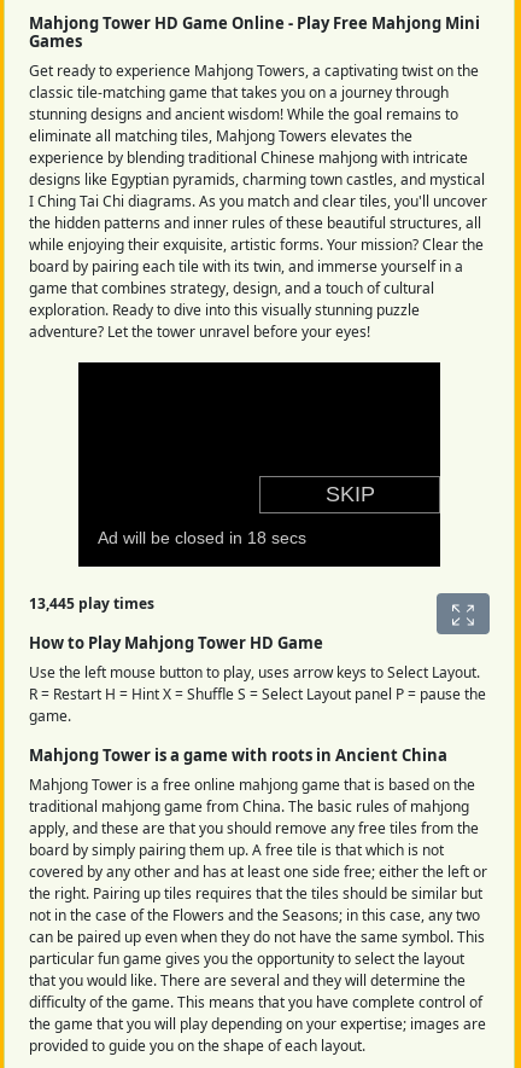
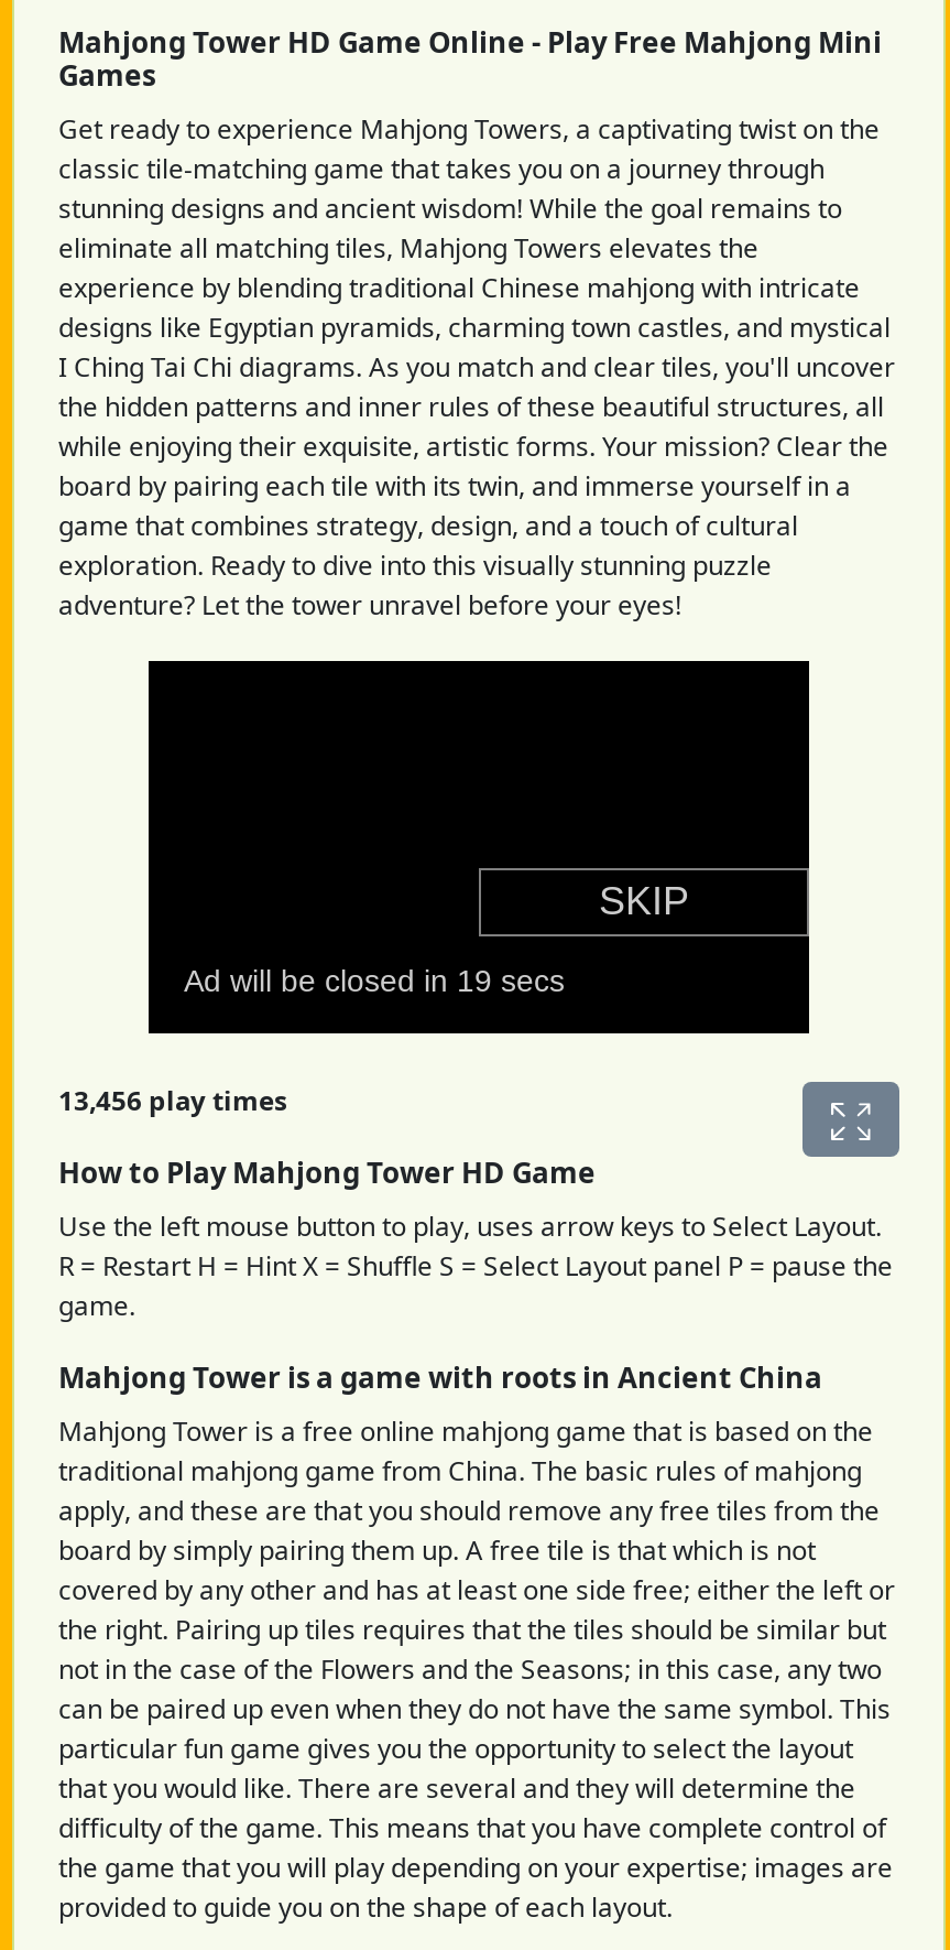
- 13,445 play times
+ 13,456 play times
